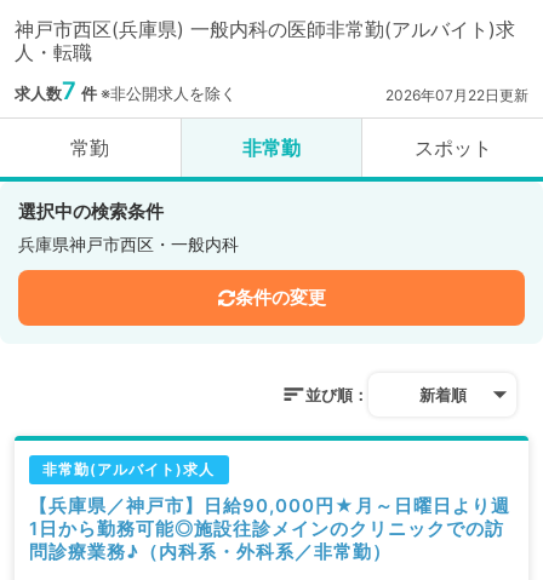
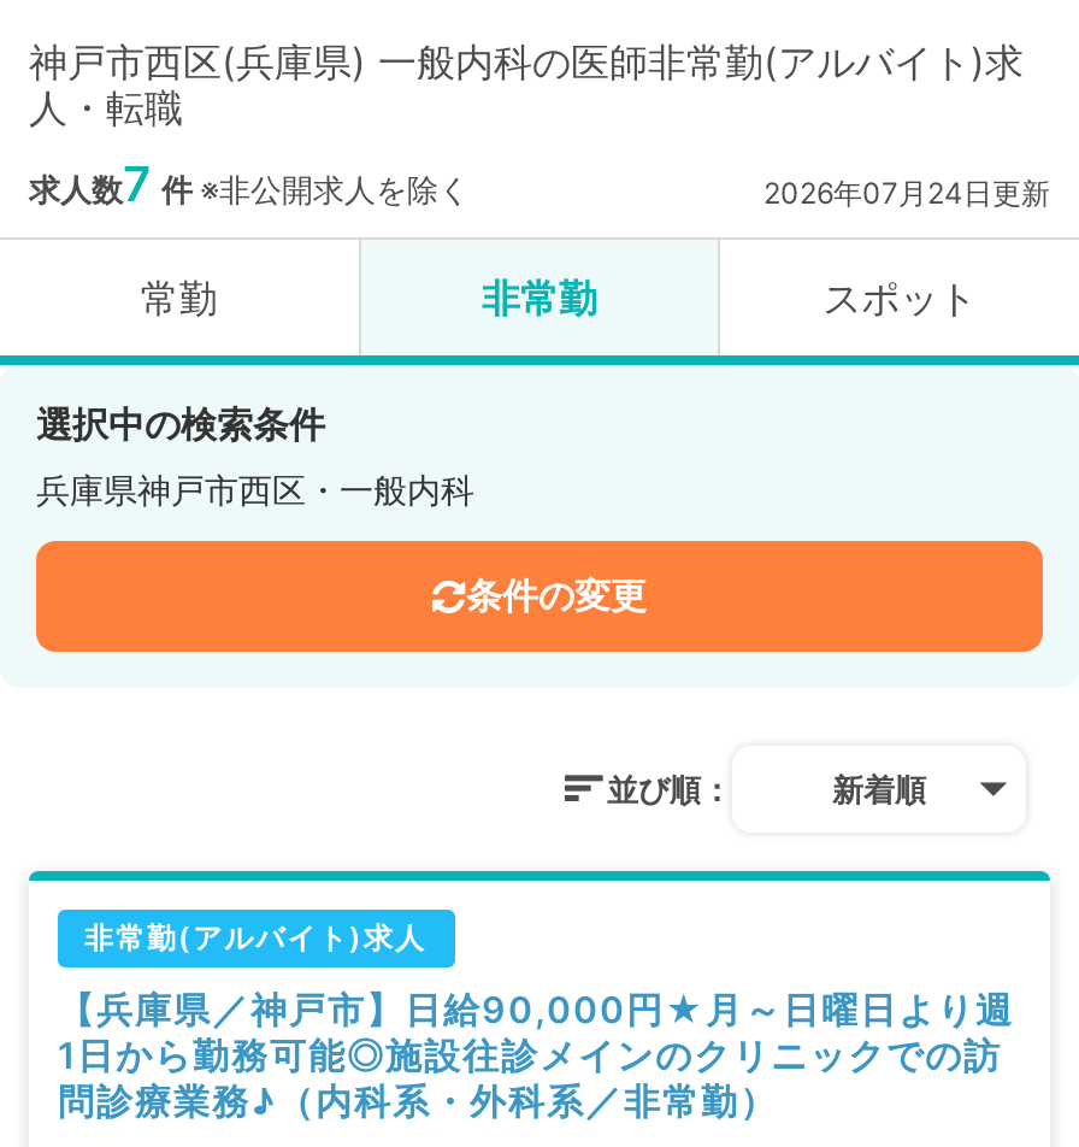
- 2026年07月22日更新
+ 2026年07月24日更新
